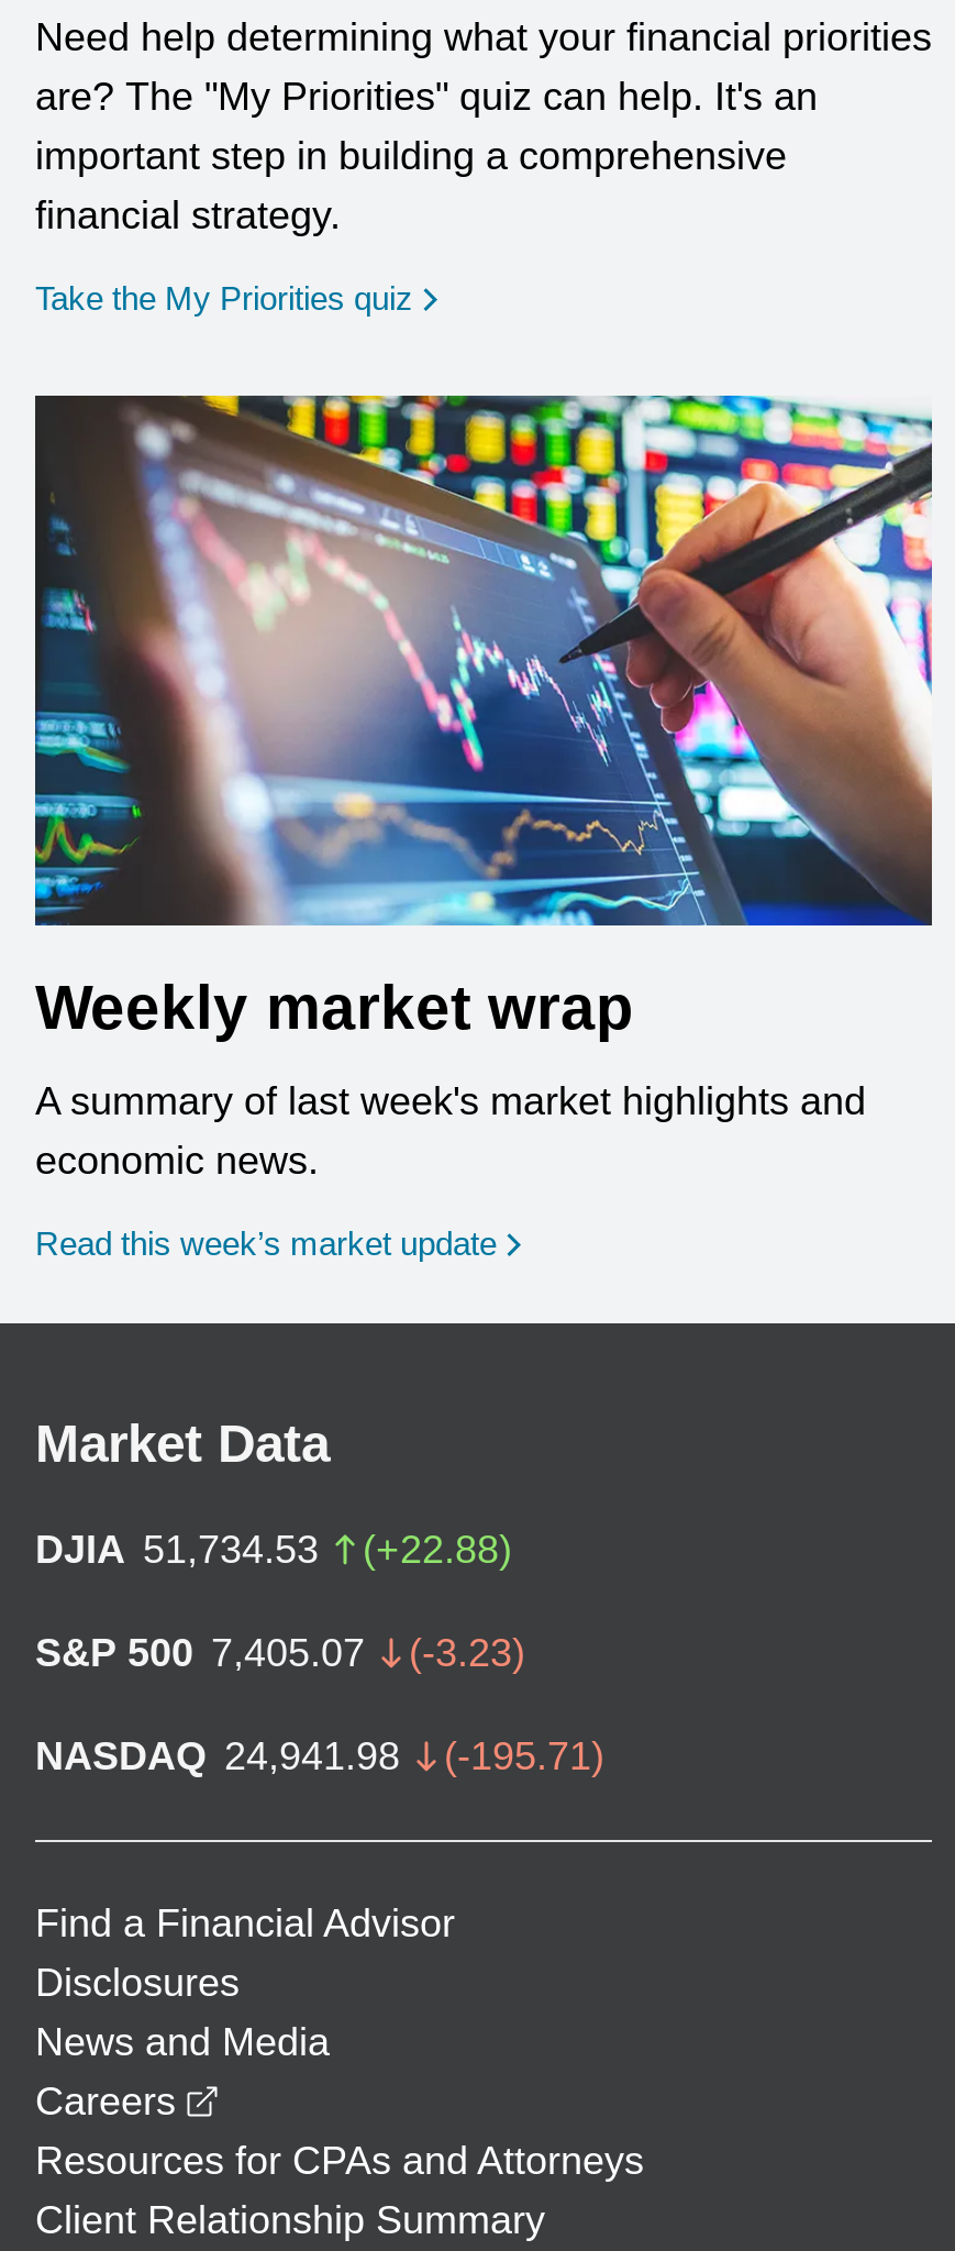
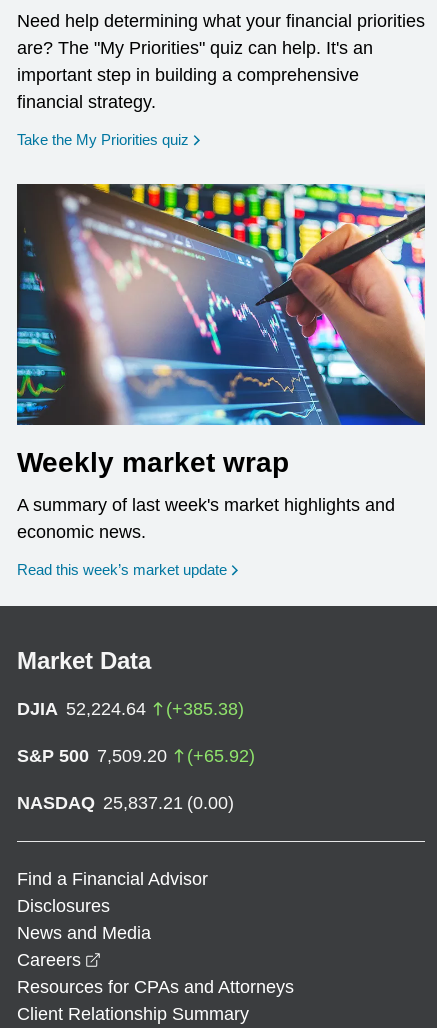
- DJIA 51,734.53
- (+22.88)
+ DJIA 52,224.64
+ (+385.38)

- S&P 500 7,405.07
- (-3.23)
+ S&P 500 7,509.20
+ (+65.92)

- NASDAQ 24,941.98
- (-195.71)
+ NASDAQ 25,837.21 (0.00)
